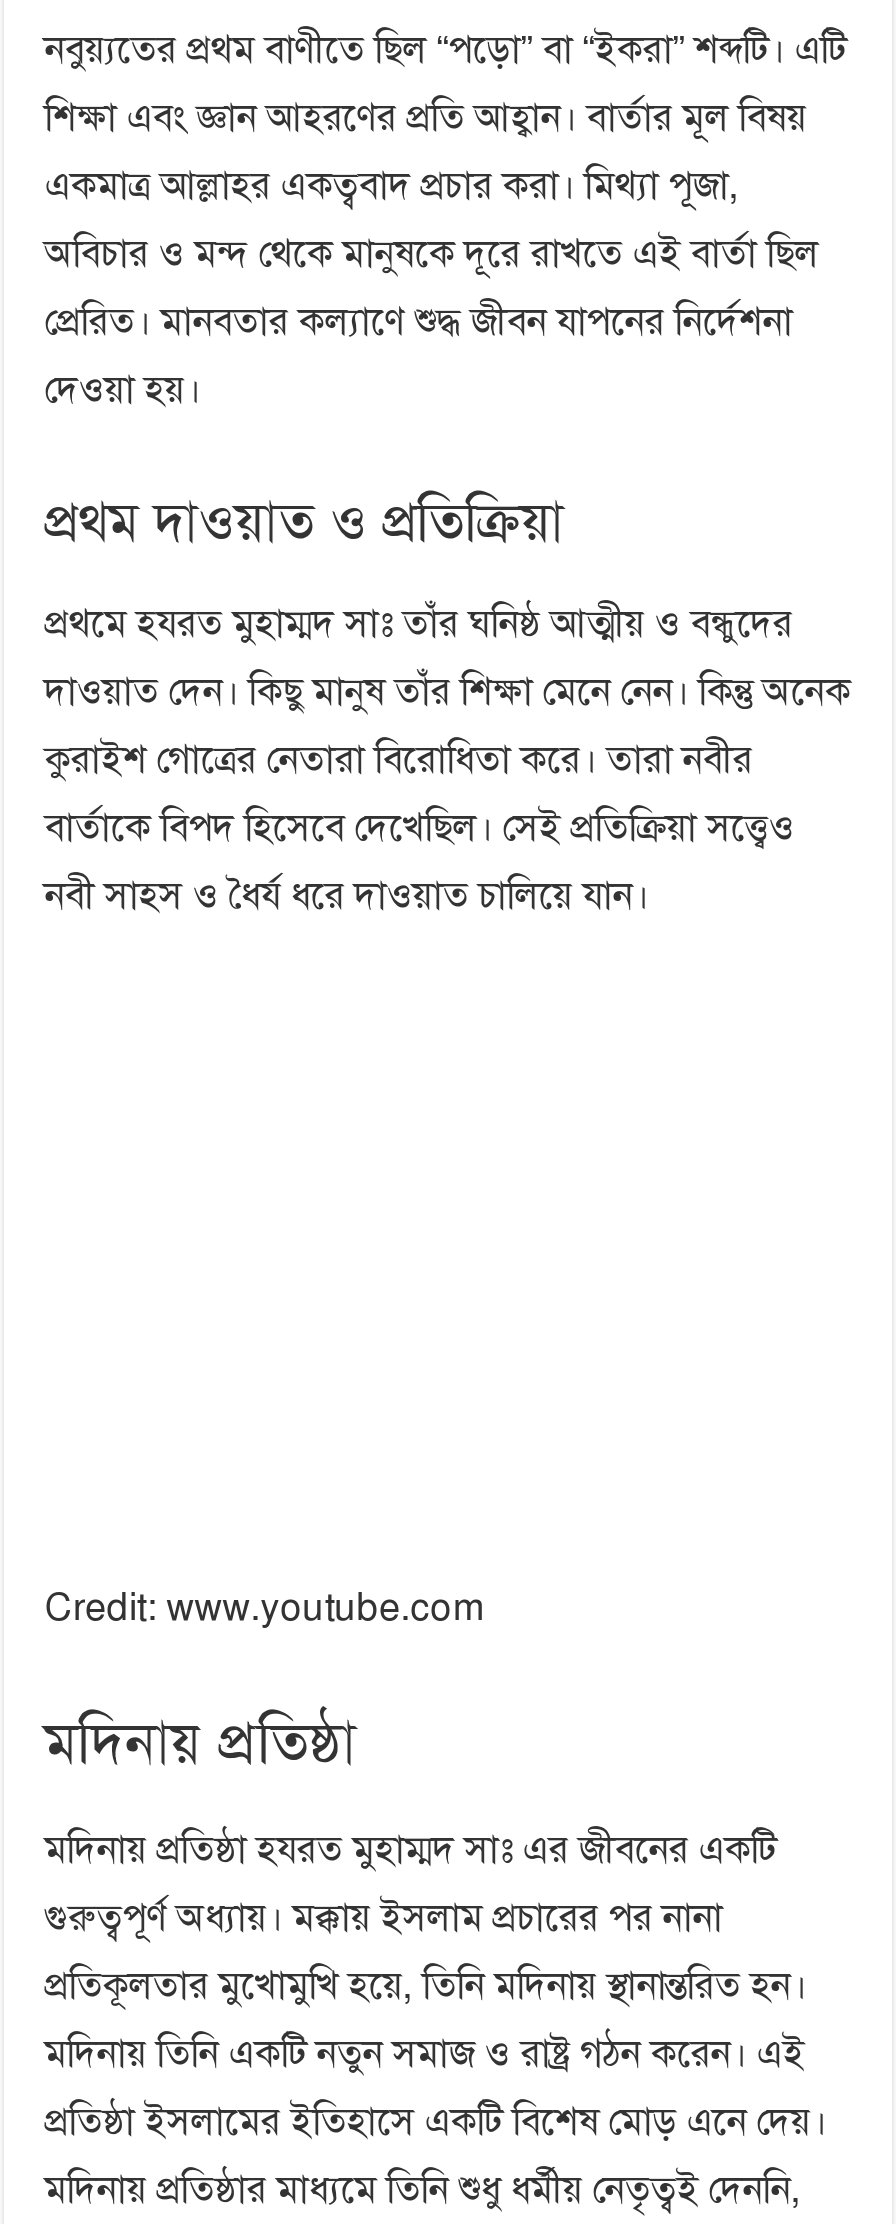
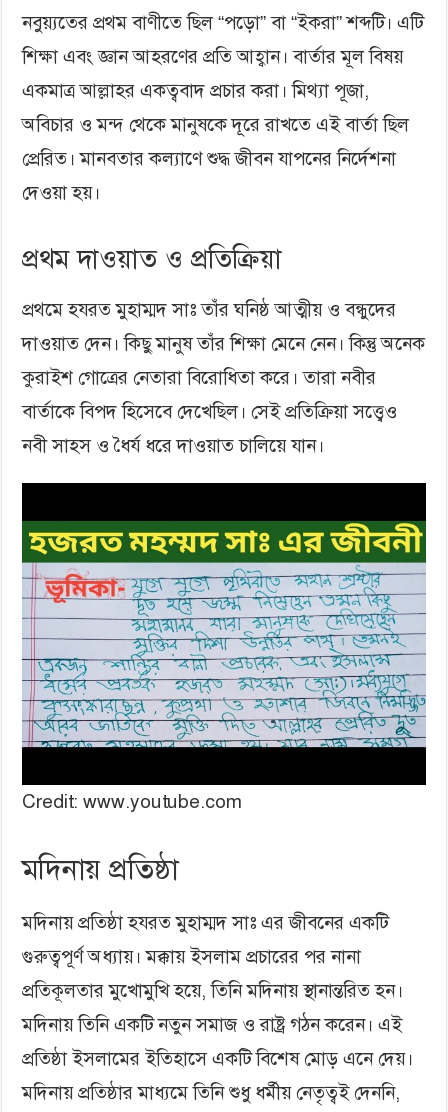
+ [image]
